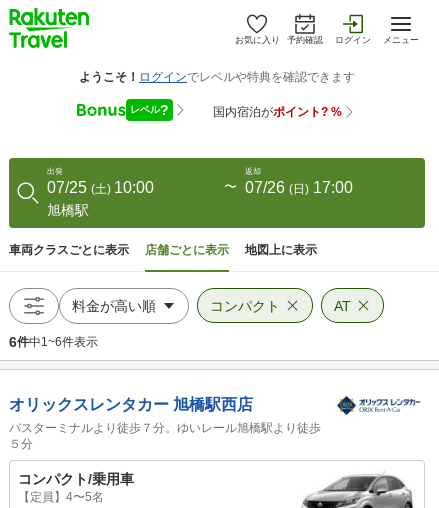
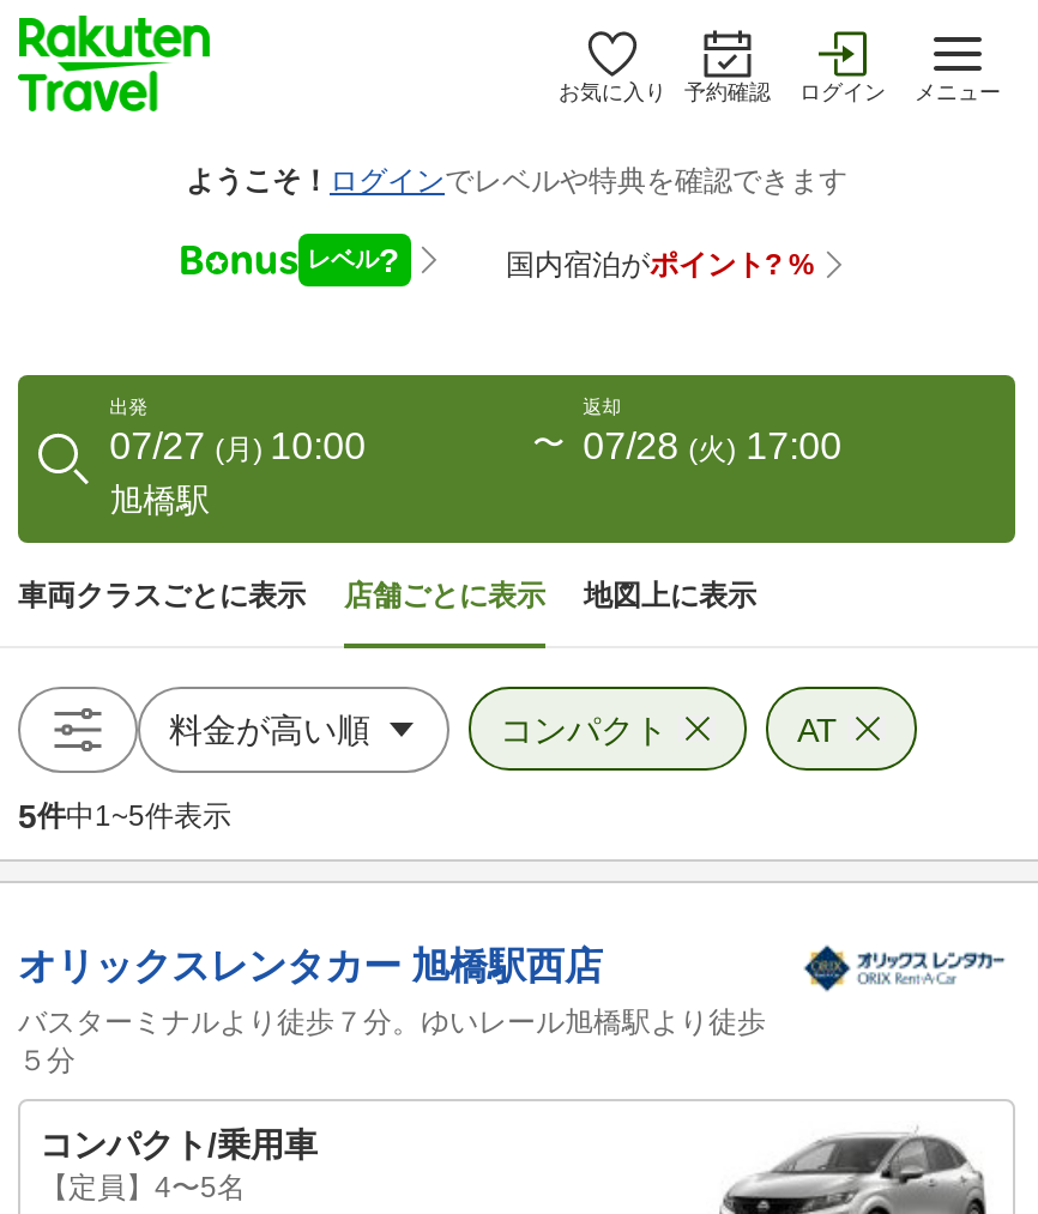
- 07/25 (土) 10:00
+ 07/27 (月) 10:00

- 07/26 (日) 17:00
+ 07/28 (火) 17:00

- 6件中1~6件表示
+ 5件中1~5件表示
